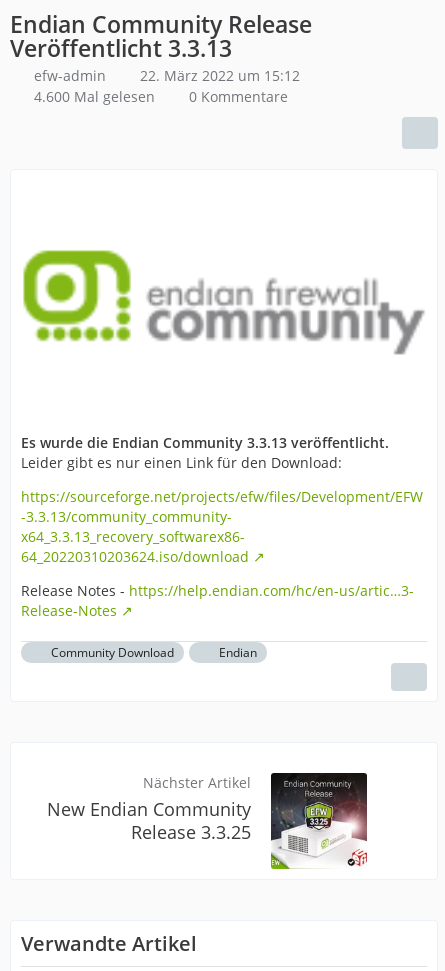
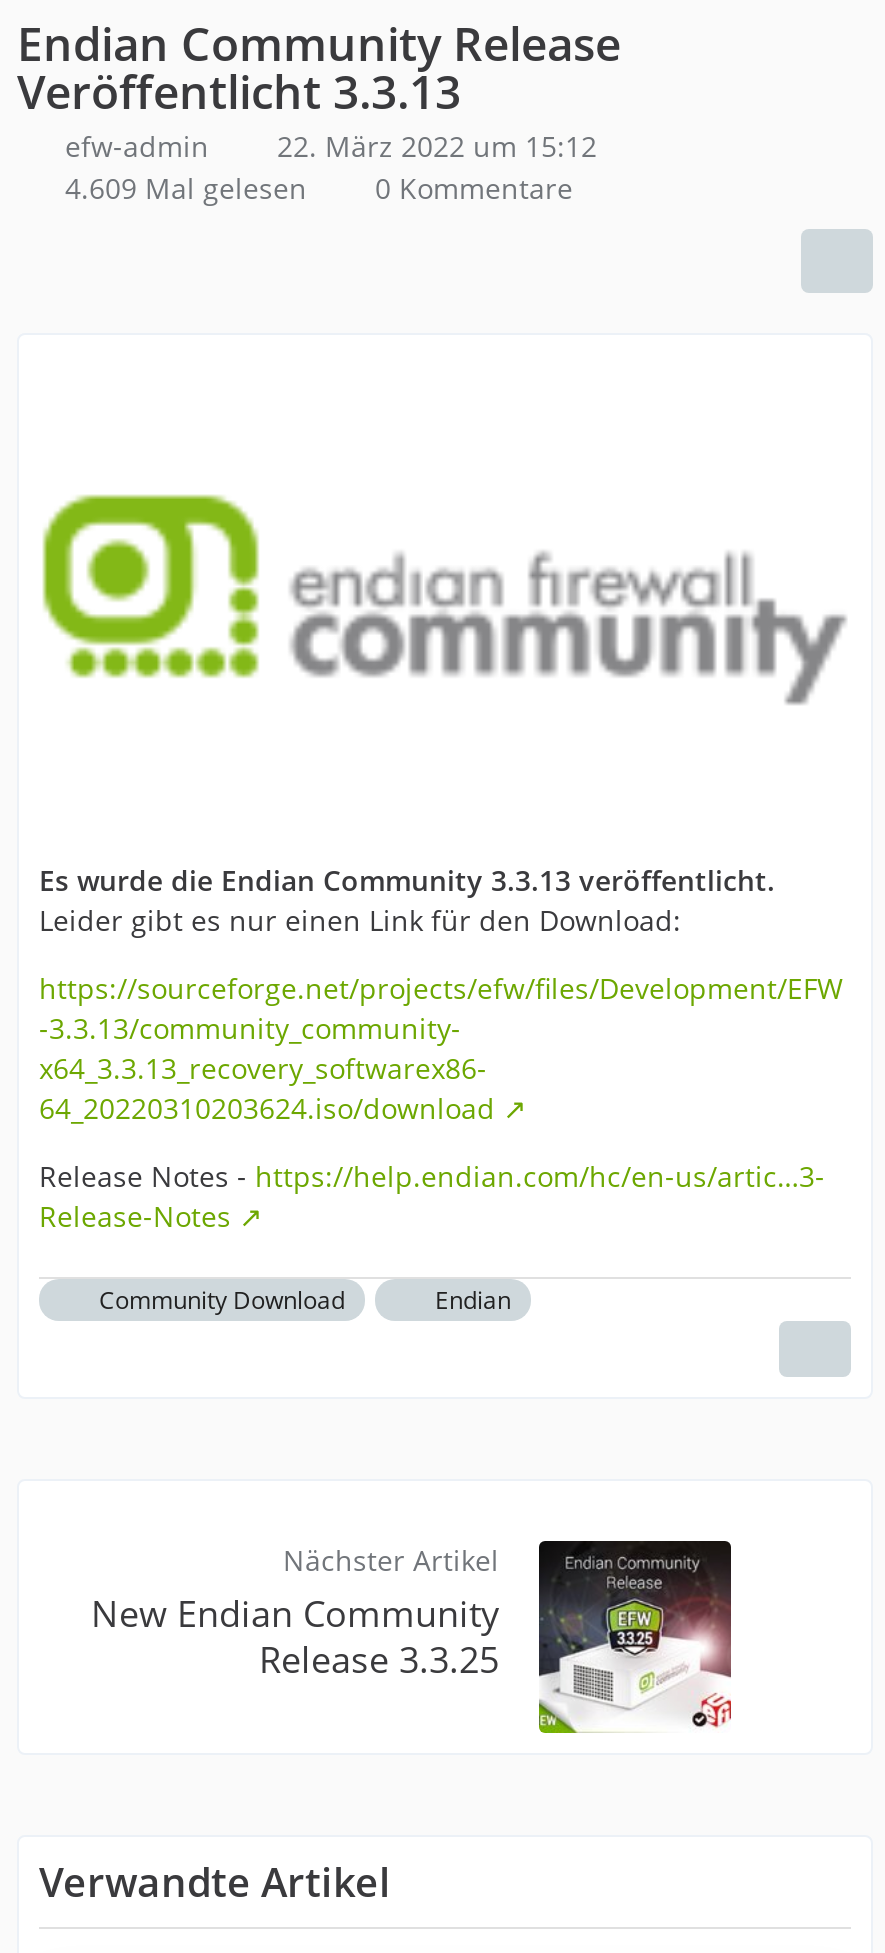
- 4.600 Mal gelesen 0 Kommentare
+ 4.609 Mal gelesen 0 Kommentare
